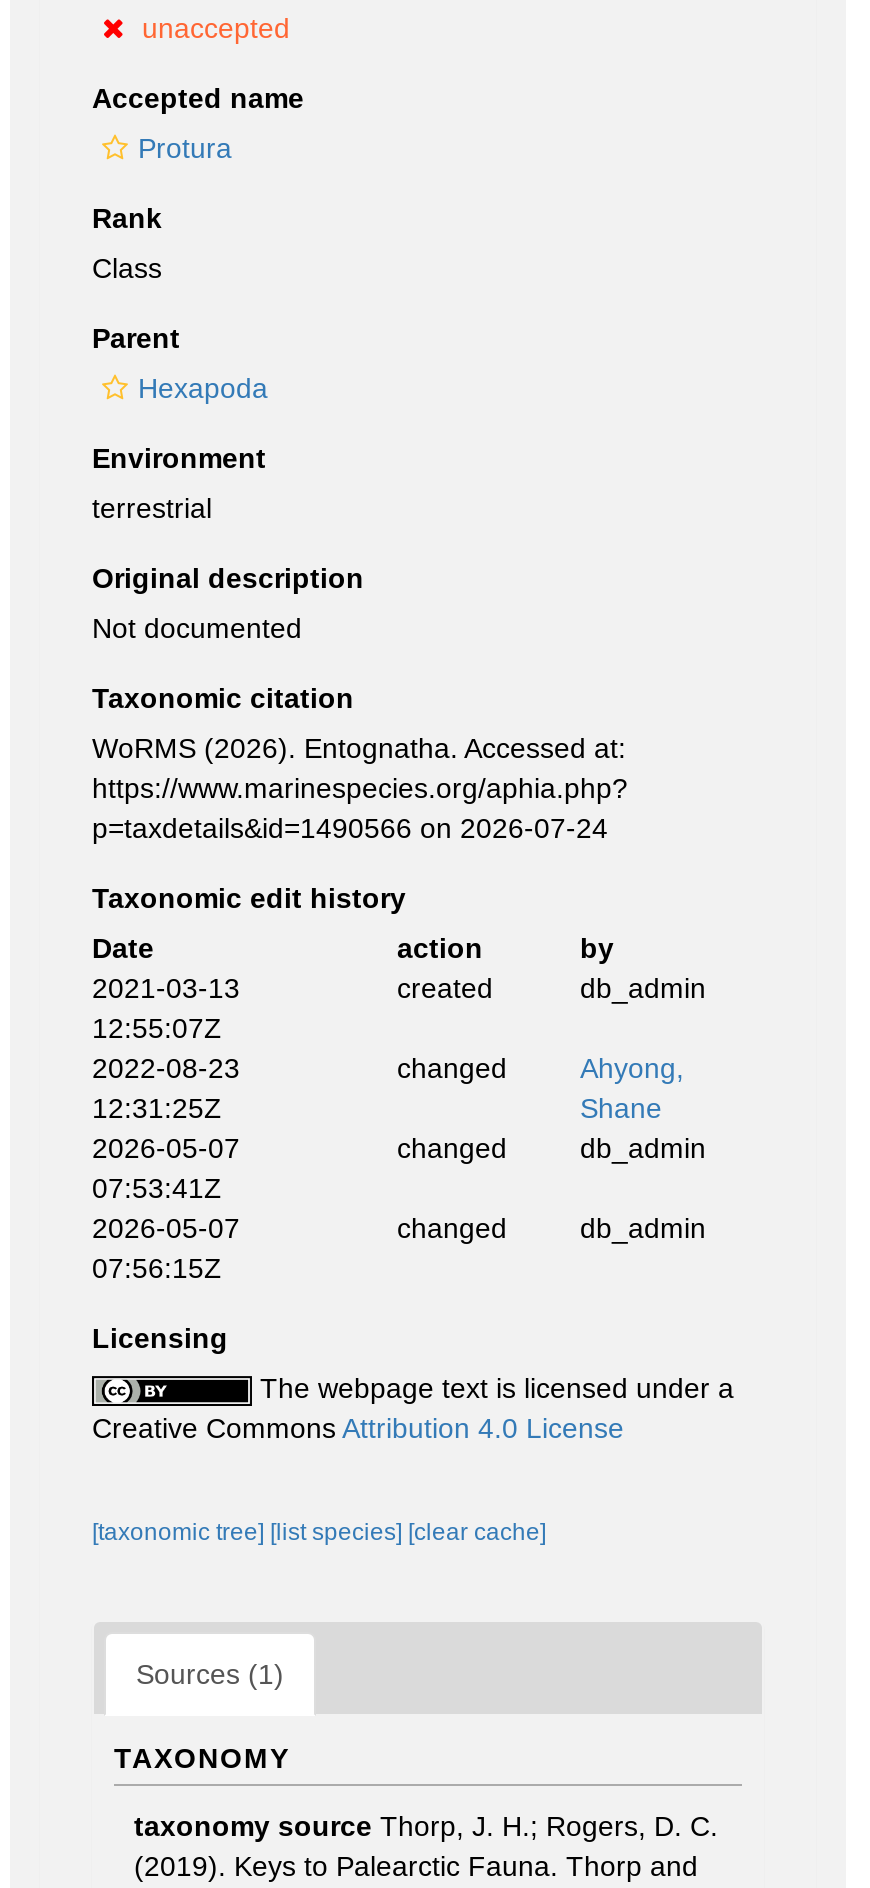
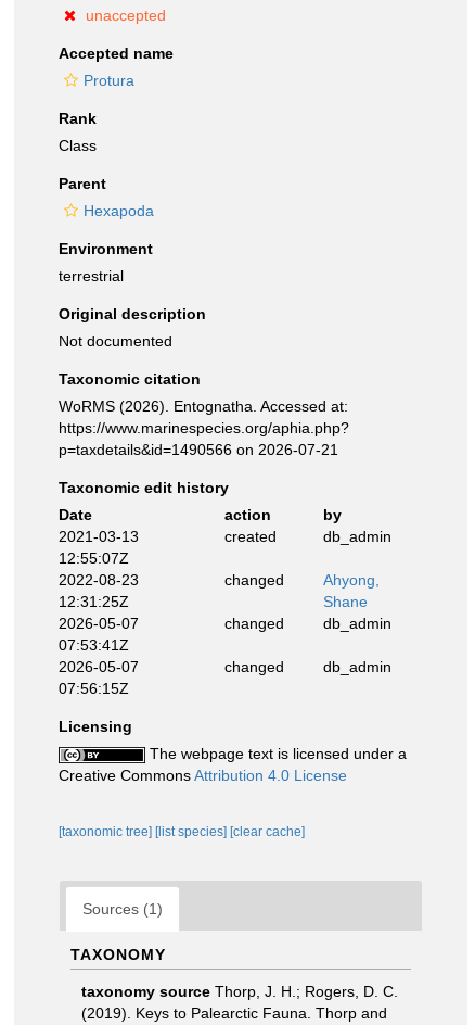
- p=taxdetails&id=1490566 on 2026-07-24
+ p=taxdetails&id=1490566 on 2026-07-21
